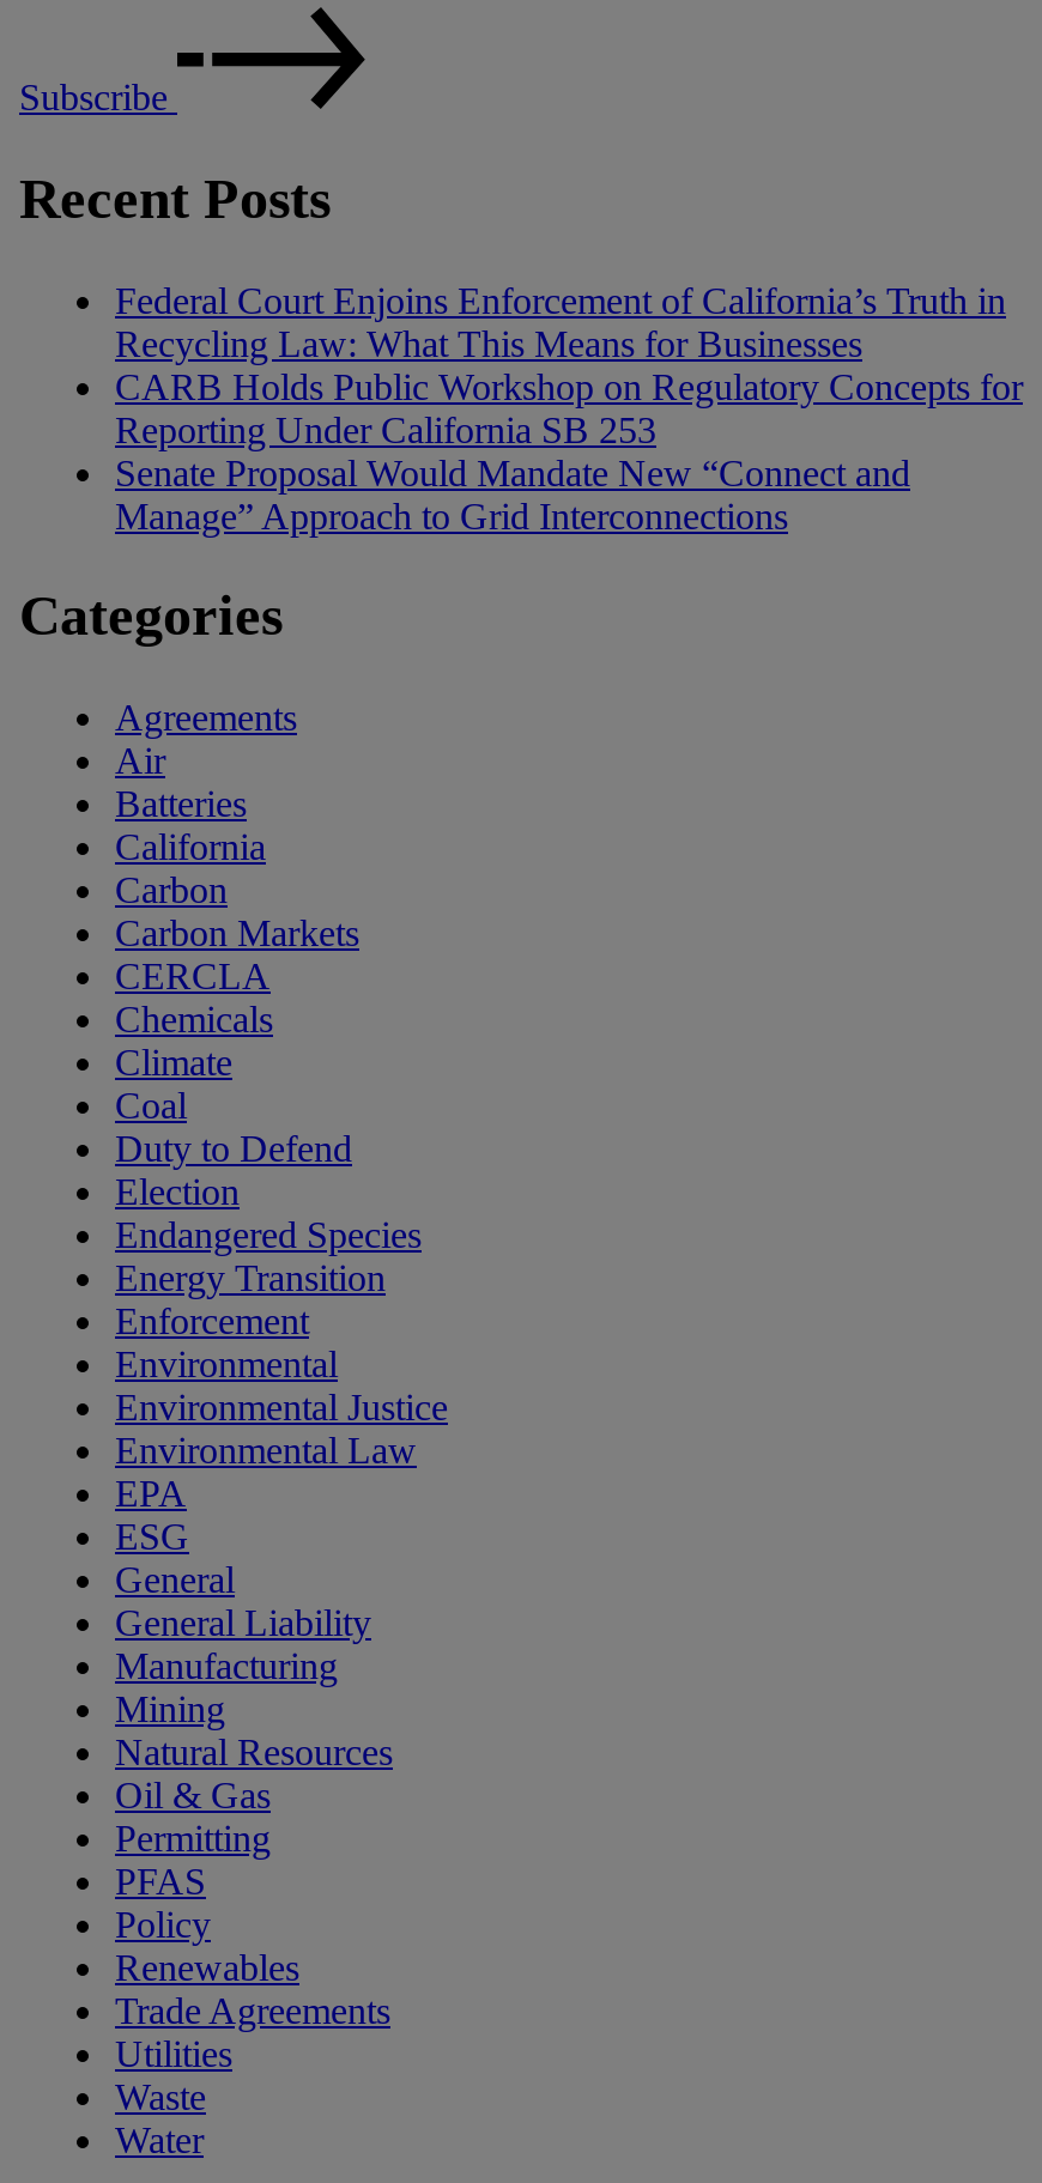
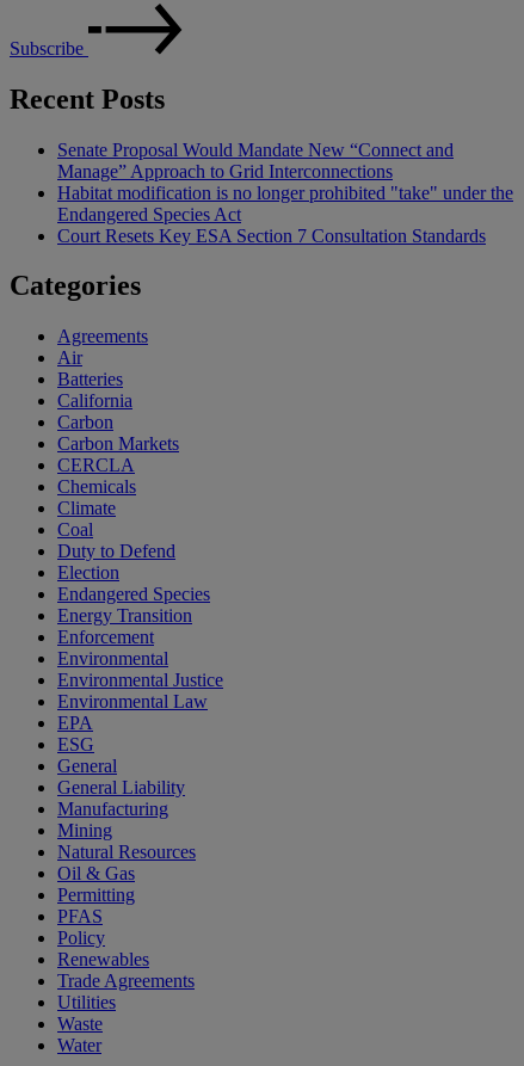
- Federal Court Enjoins Enforcement of California’s Truth in
- Recycling Law: What This Means for Businesses
- CARB Holds Public Workshop on Regulatory Concepts for
- Reporting Under California SB 253

moved up: Senate Proposal Would Mandate New “Connect and | Manage” Approach to Grid Interconnections

+ Habitat modification is no longer prohibited "take" under the
+ Endangered Species Act
+ Court Resets Key ESA Section 7 Consultation Standards
